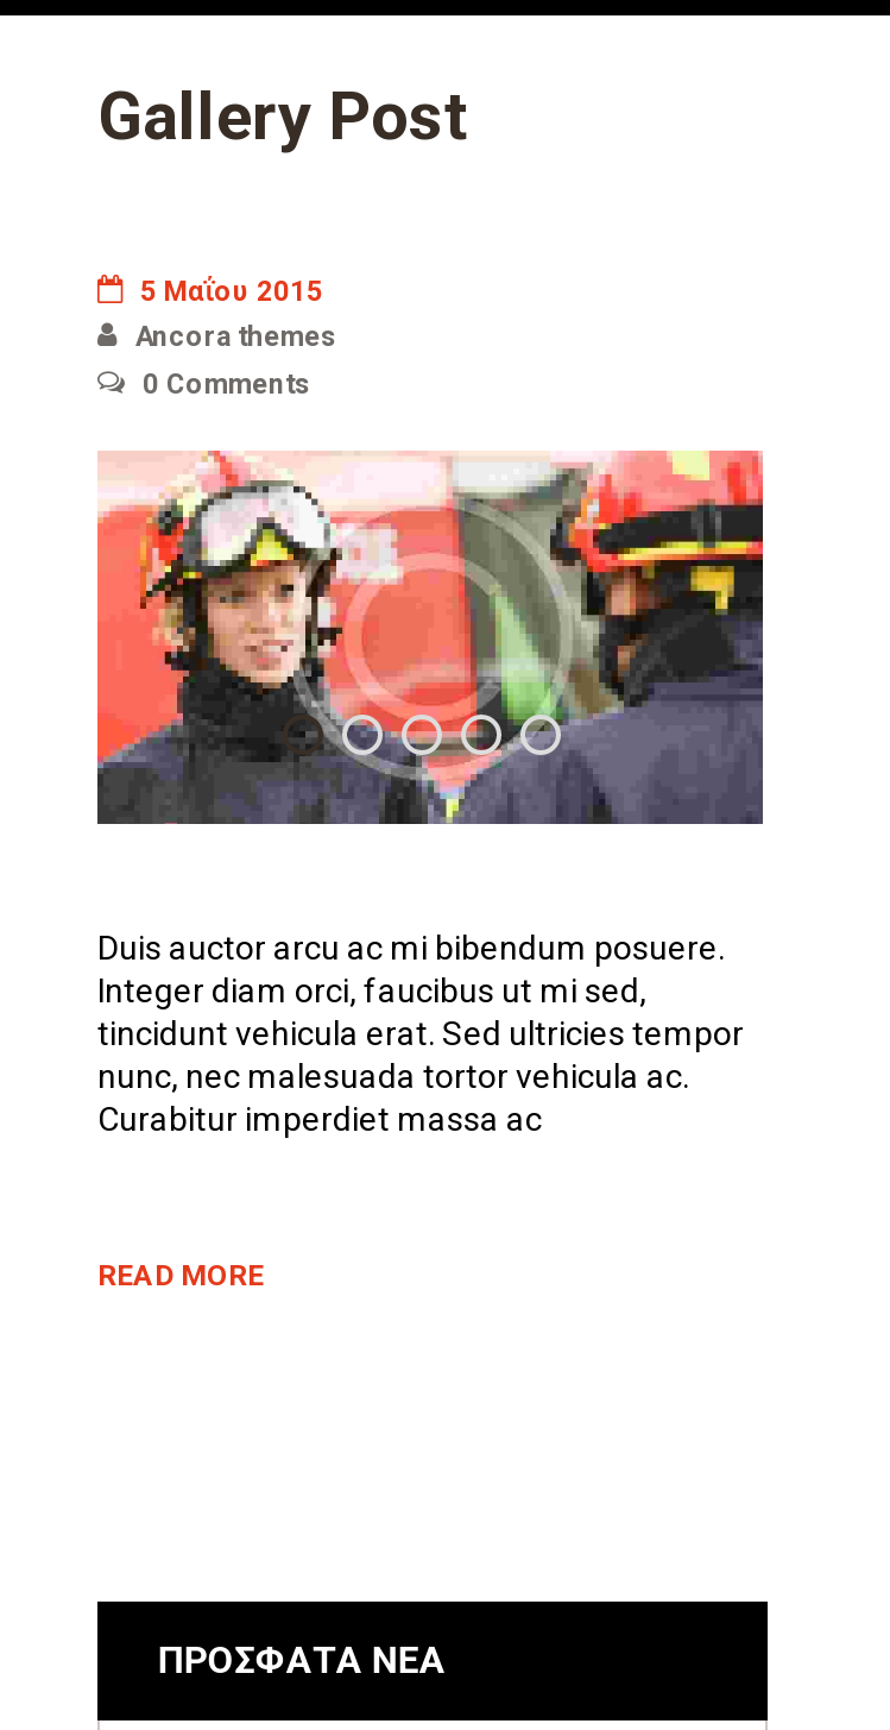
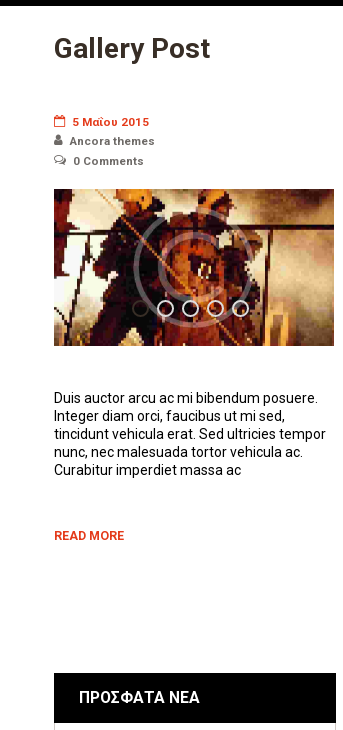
- [image]
+ [image]
